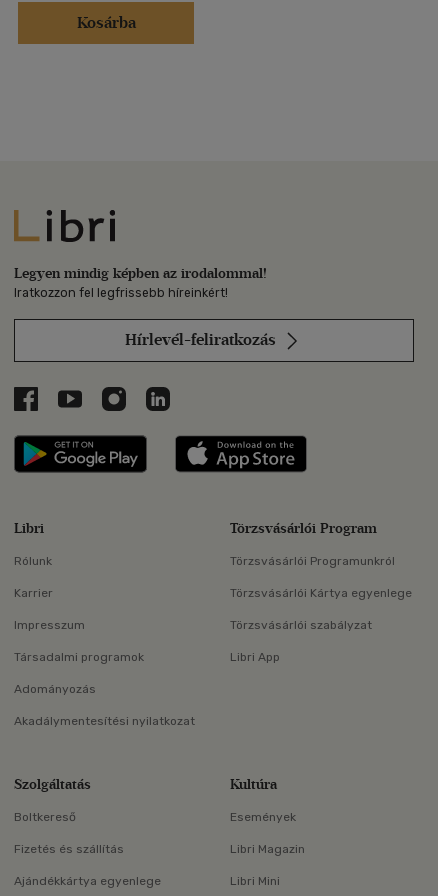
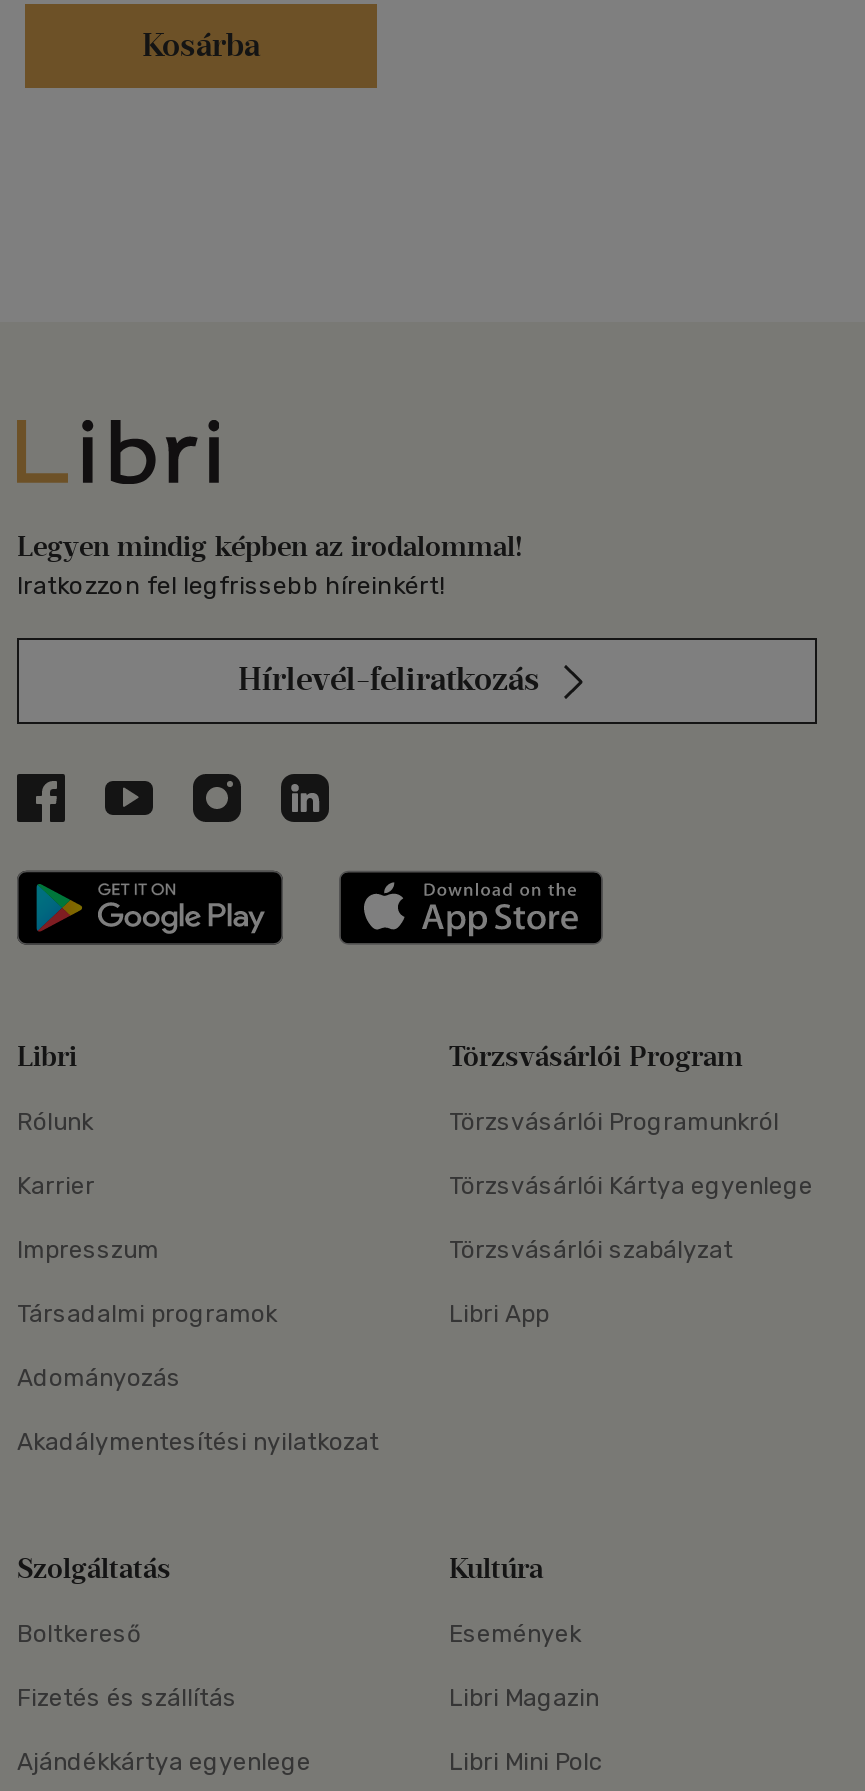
- Libri Mini
+ Libri Mini Polc
